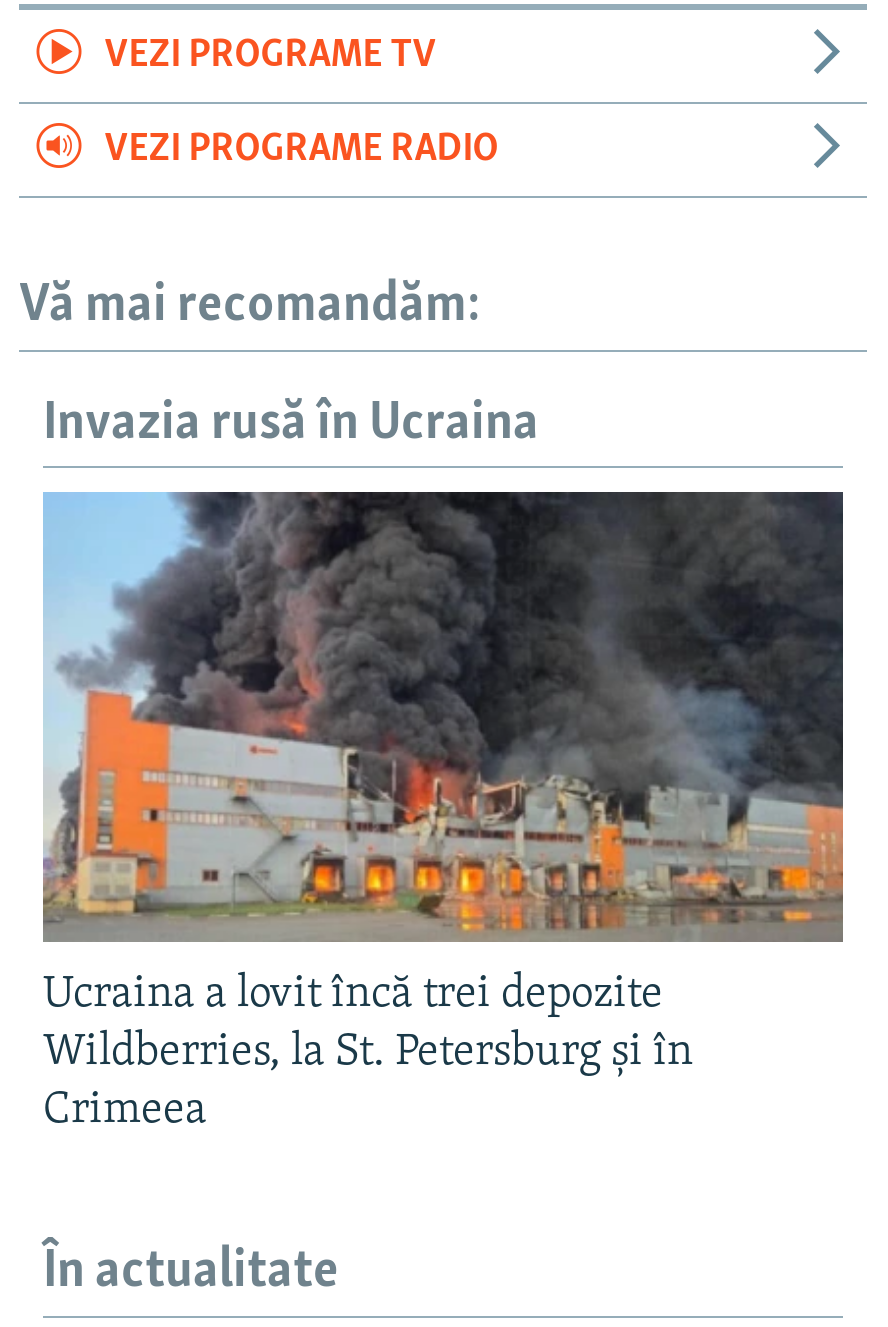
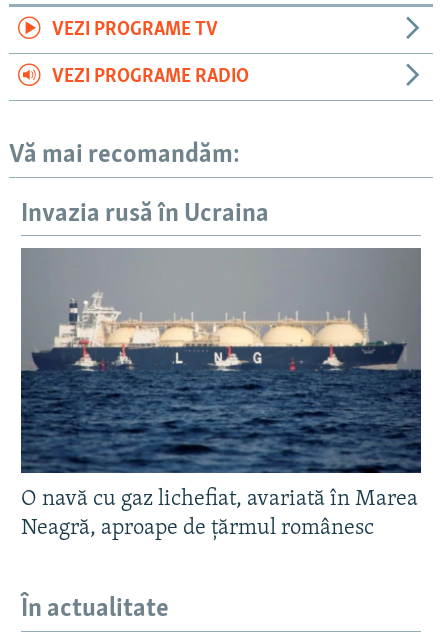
- [image]
- Ucraina a lovit încă trei depozite
- Wildberries, la St. Petersburg și în
- Crimeea
+ [image]
+ O navă cu gaz lichefiat, avariată în Marea
+ Neagră, aproape de țărmul românesc
